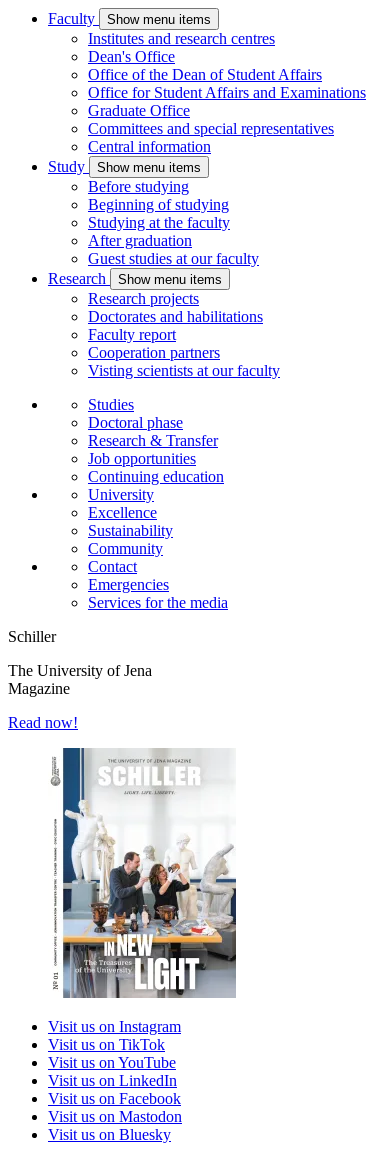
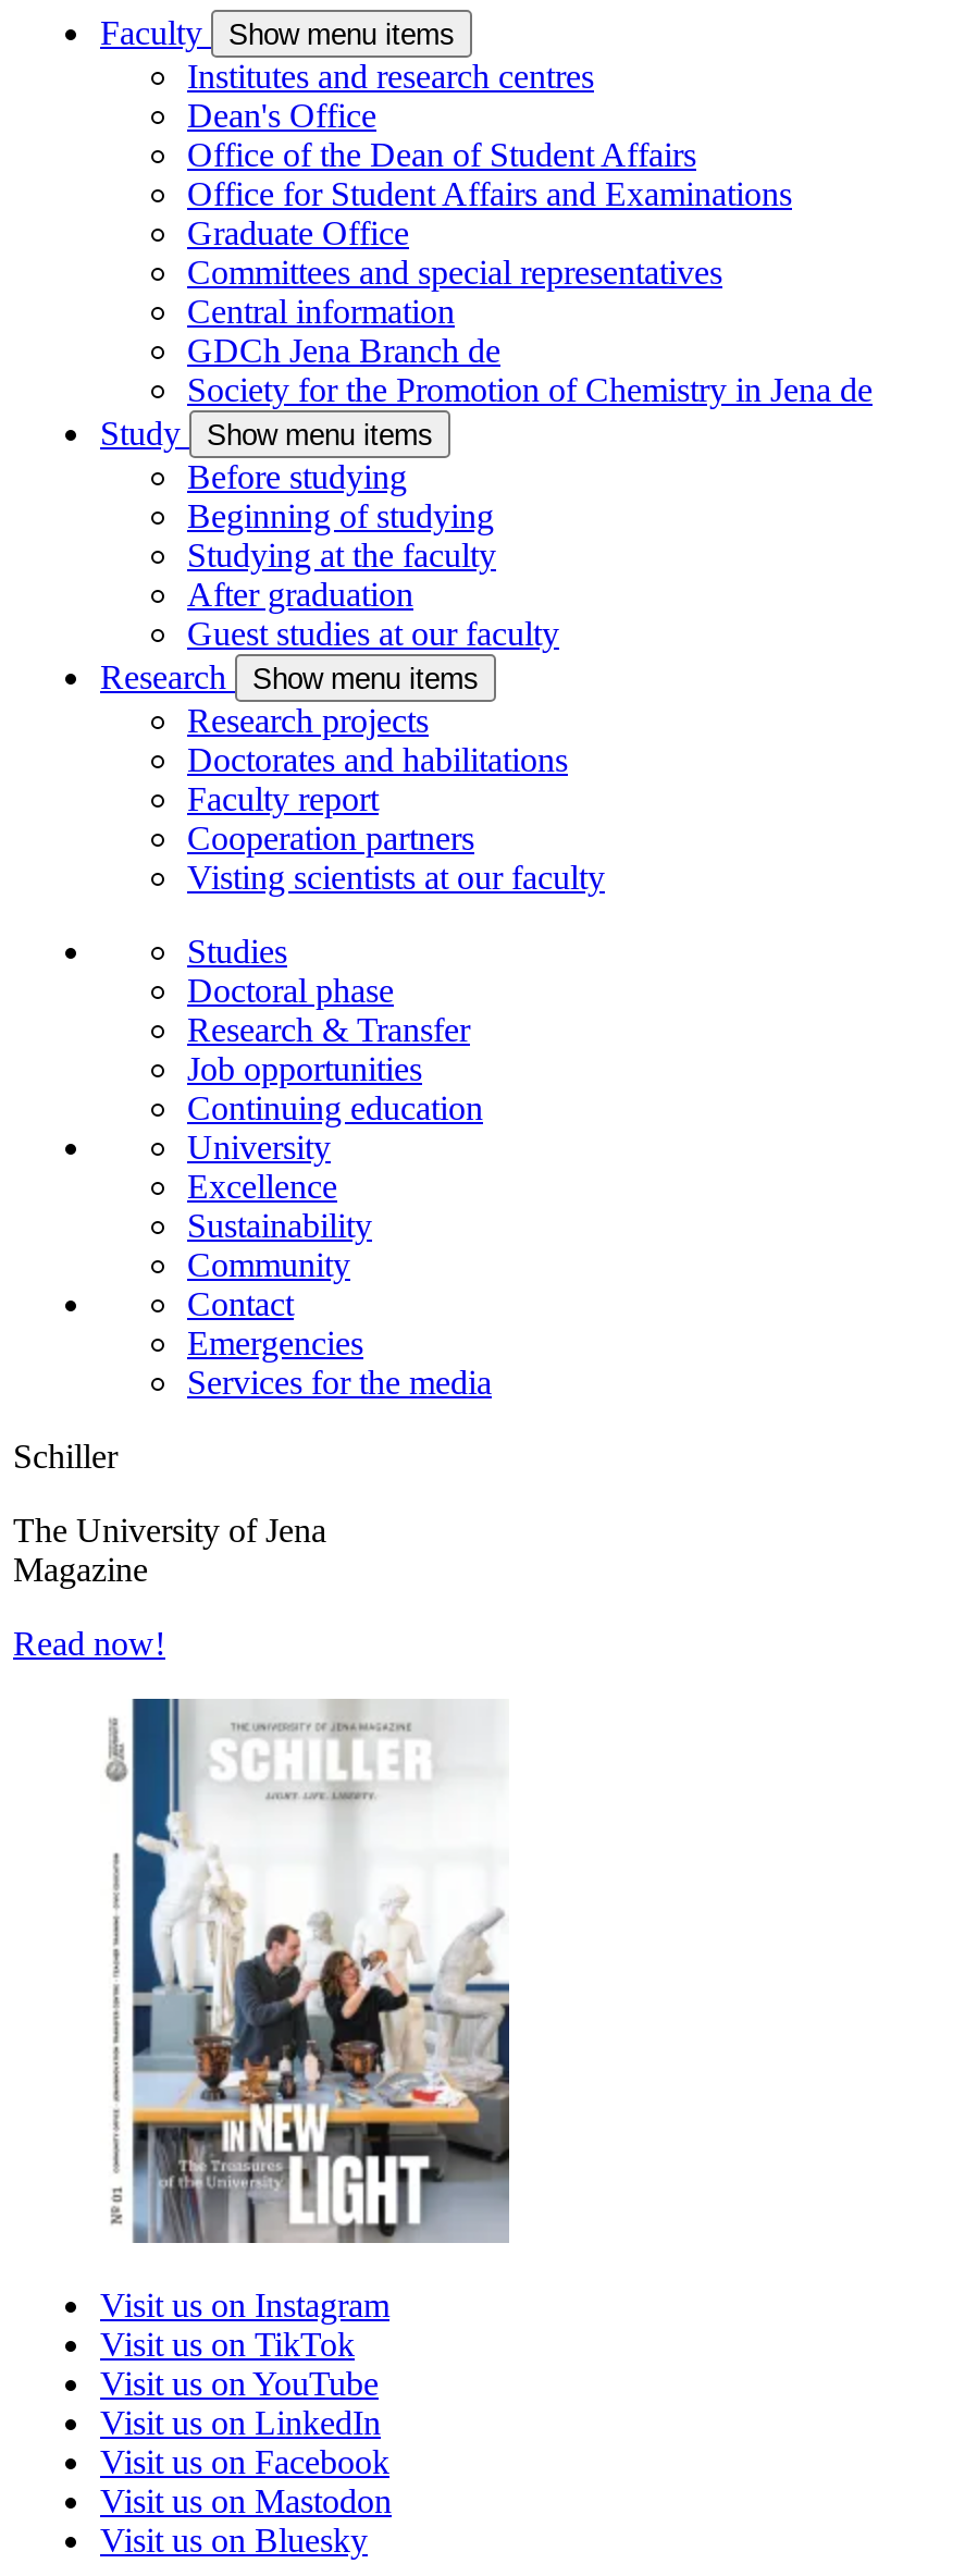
+ GDCh Jena Branch de
+ Society for the Promotion of Chemistry in Jena de
